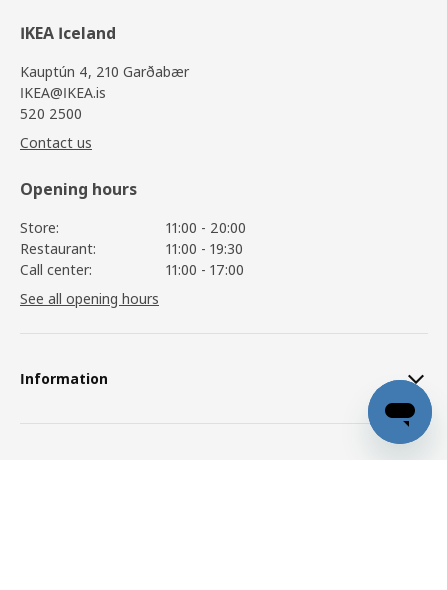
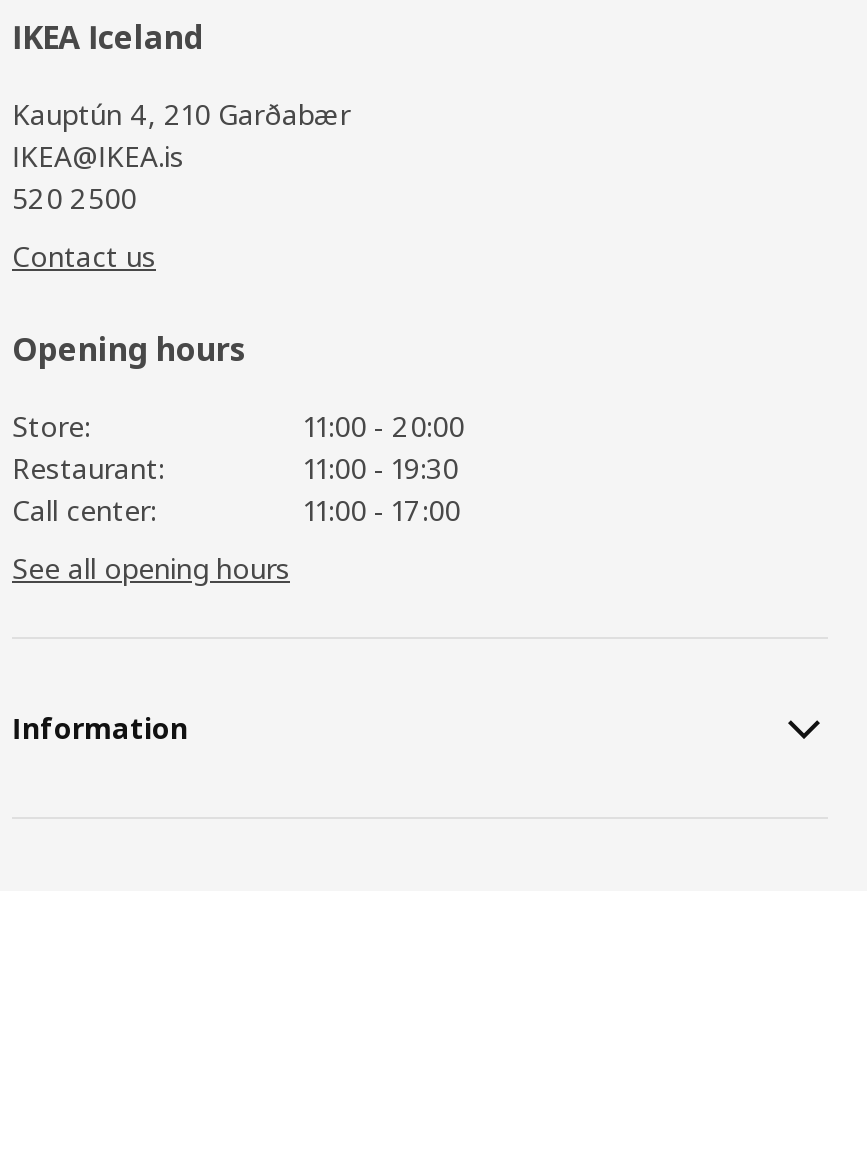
- [image]
